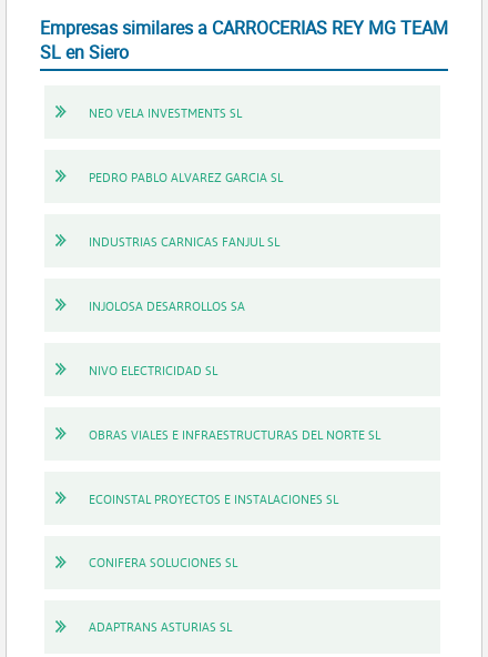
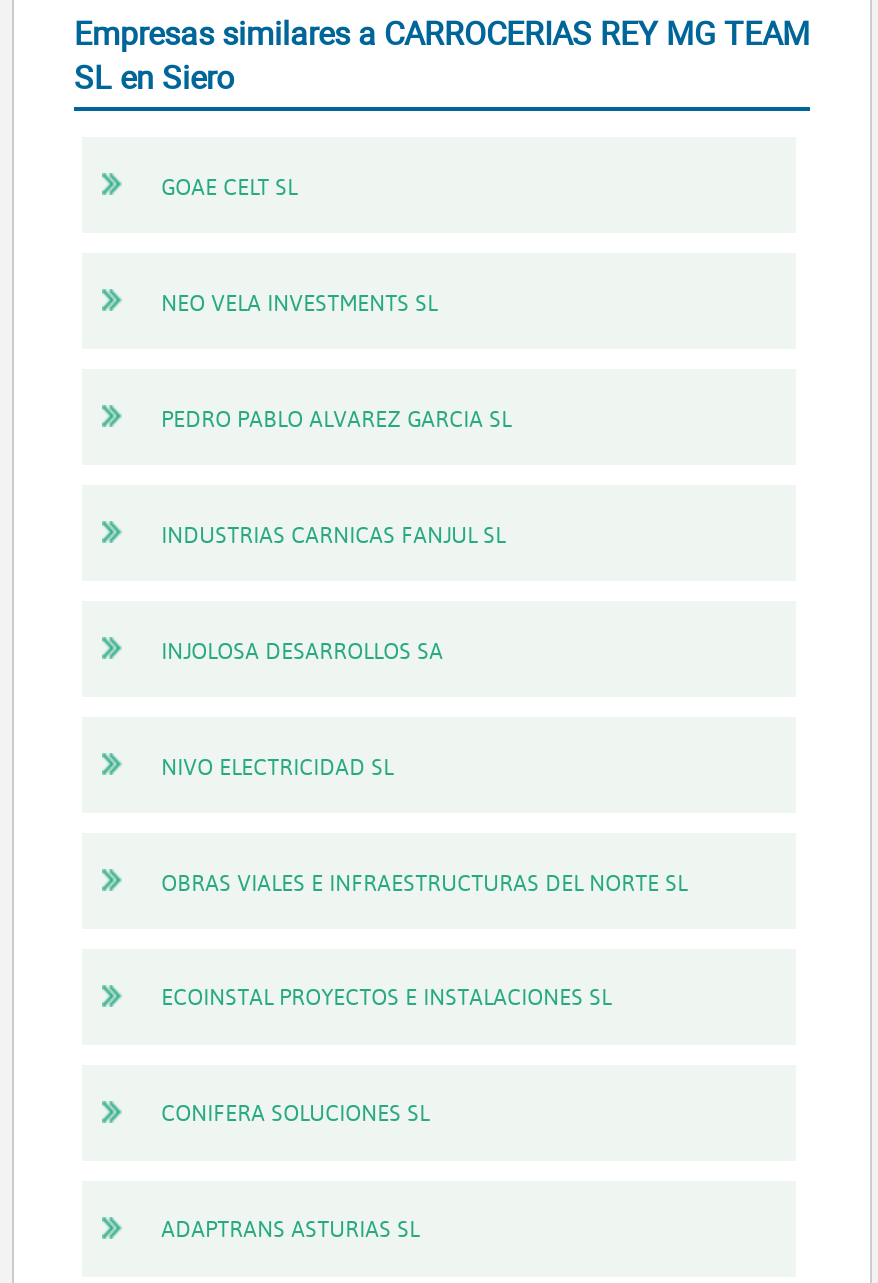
+ GOAE CELT SL
